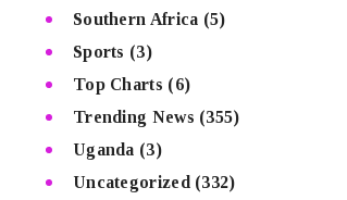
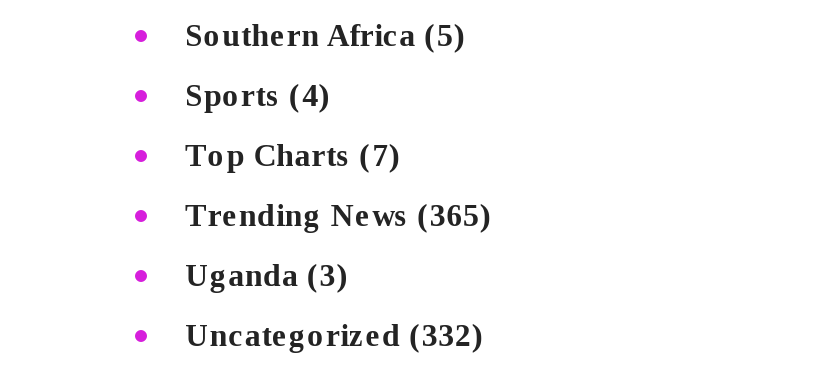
- Sports (3)
+ Sports (4)

- Top Charts (6)
+ Top Charts (7)

- Trending News (355)
+ Trending News (365)
